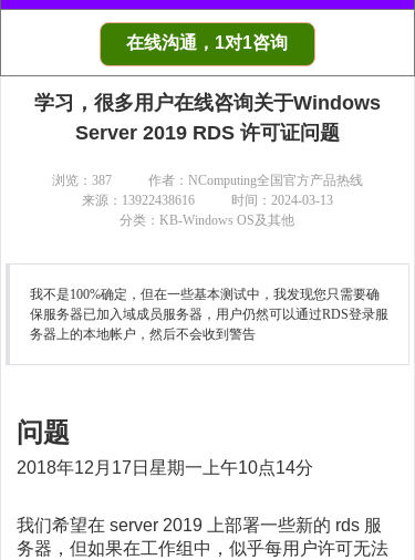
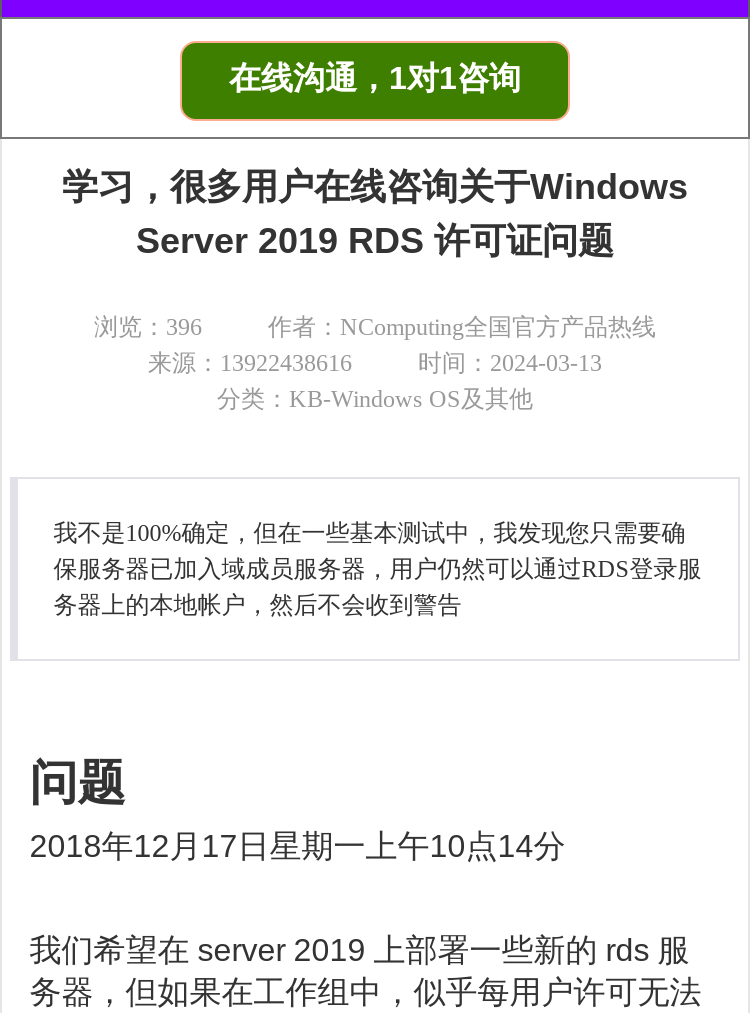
- 浏览：387
+ 浏览：396
